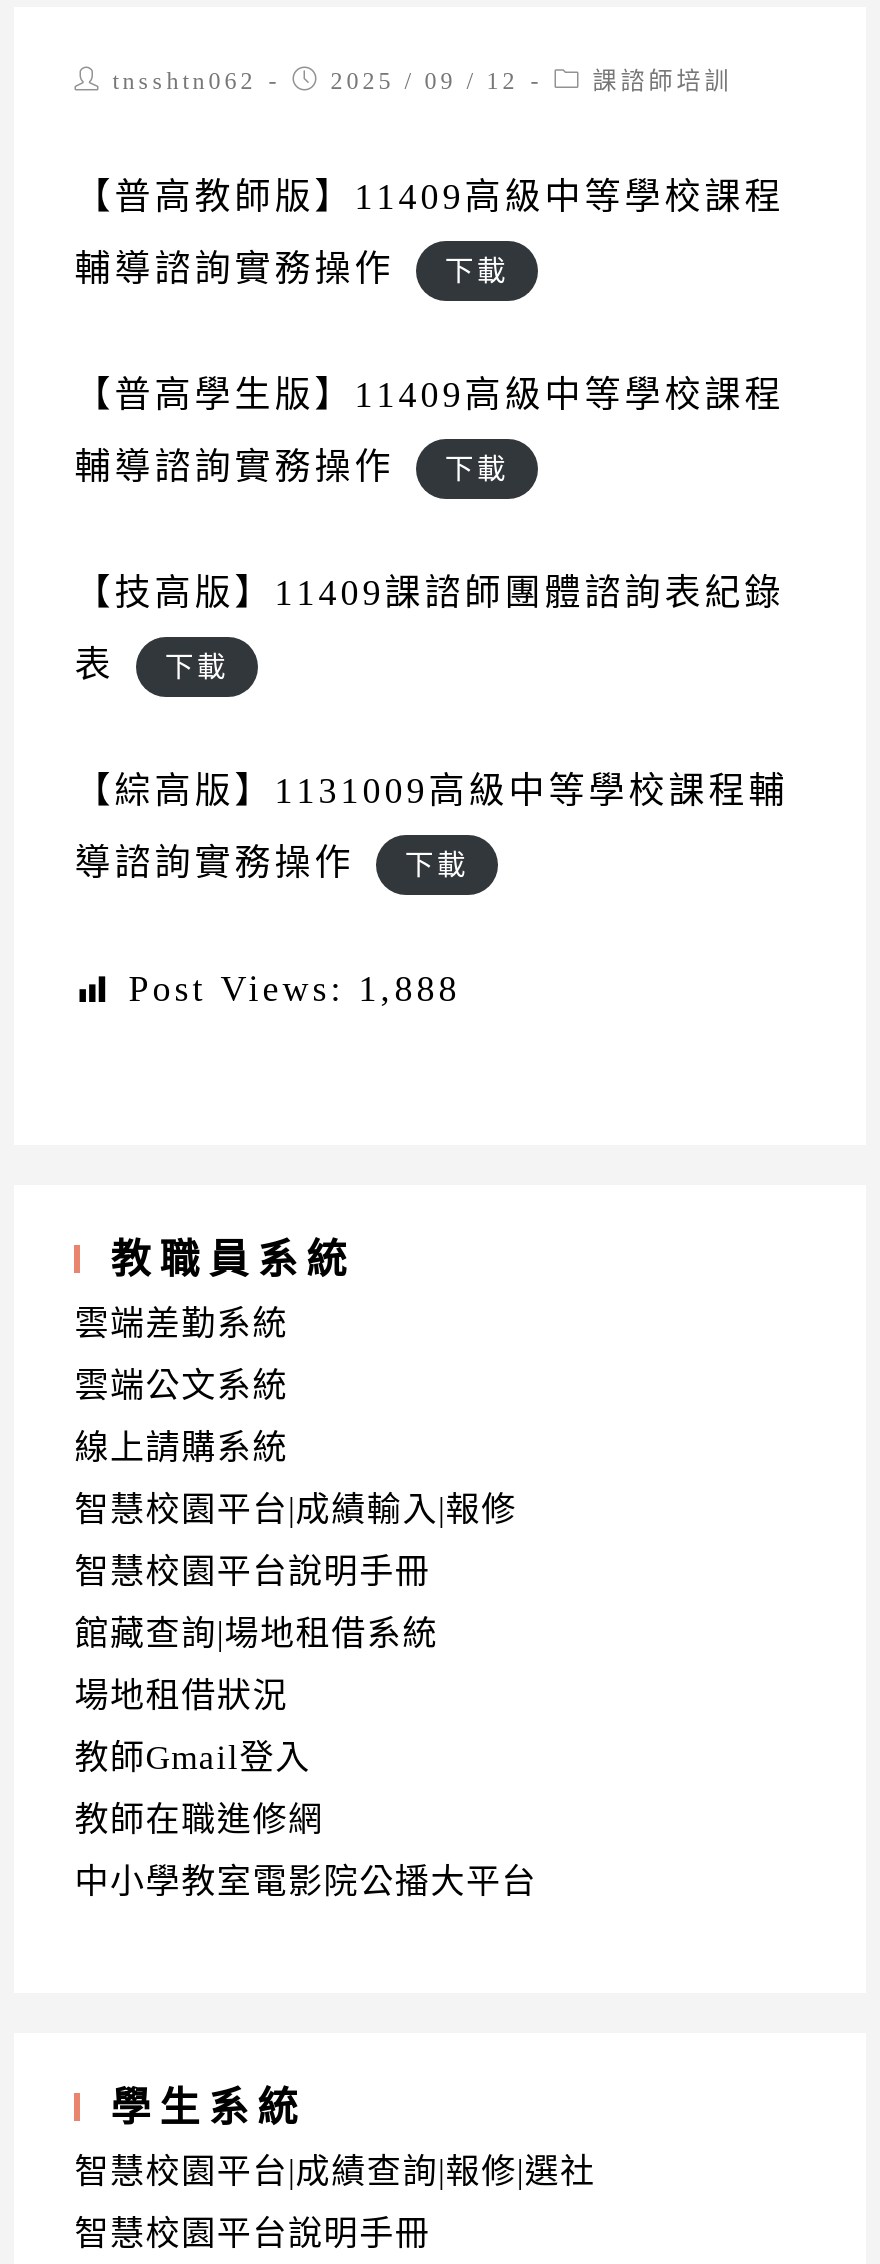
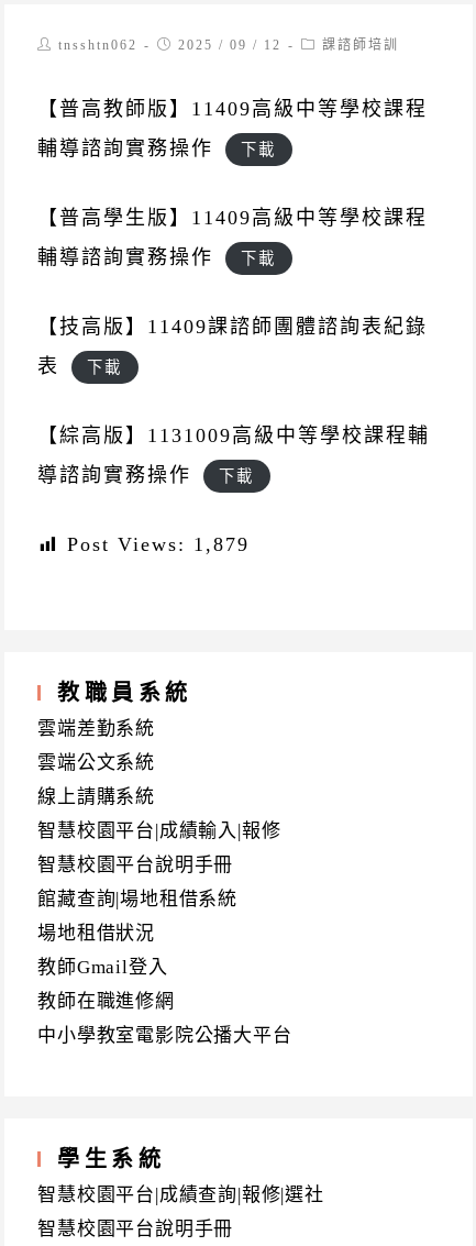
- Post Views: 1,888
+ Post Views: 1,879
